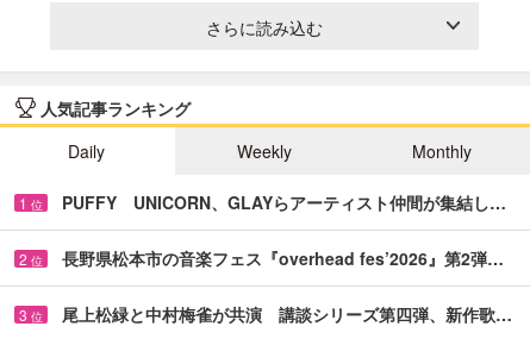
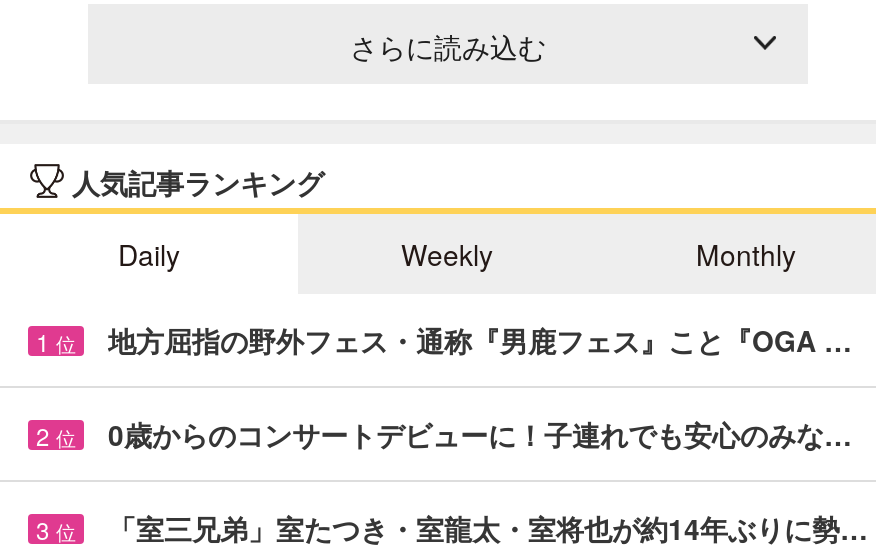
- PUFFY UNICORN、GLAYらアーティスト仲間が集結し…
+ 地方屈指の野外フェス・通称『男鹿フェス』こと『OGA …

- 長野県松本市の音楽フェス『overhead fes’2026』第2弾…
+ 0歳からのコンサートデビューに！子連れでも安心のみな…

- 尾上松緑と中村梅雀が共演 講談シリーズ第四弾、新作歌…
+ 「室三兄弟」室たつき・室龍太・室将也が約14年ぶりに勢…
